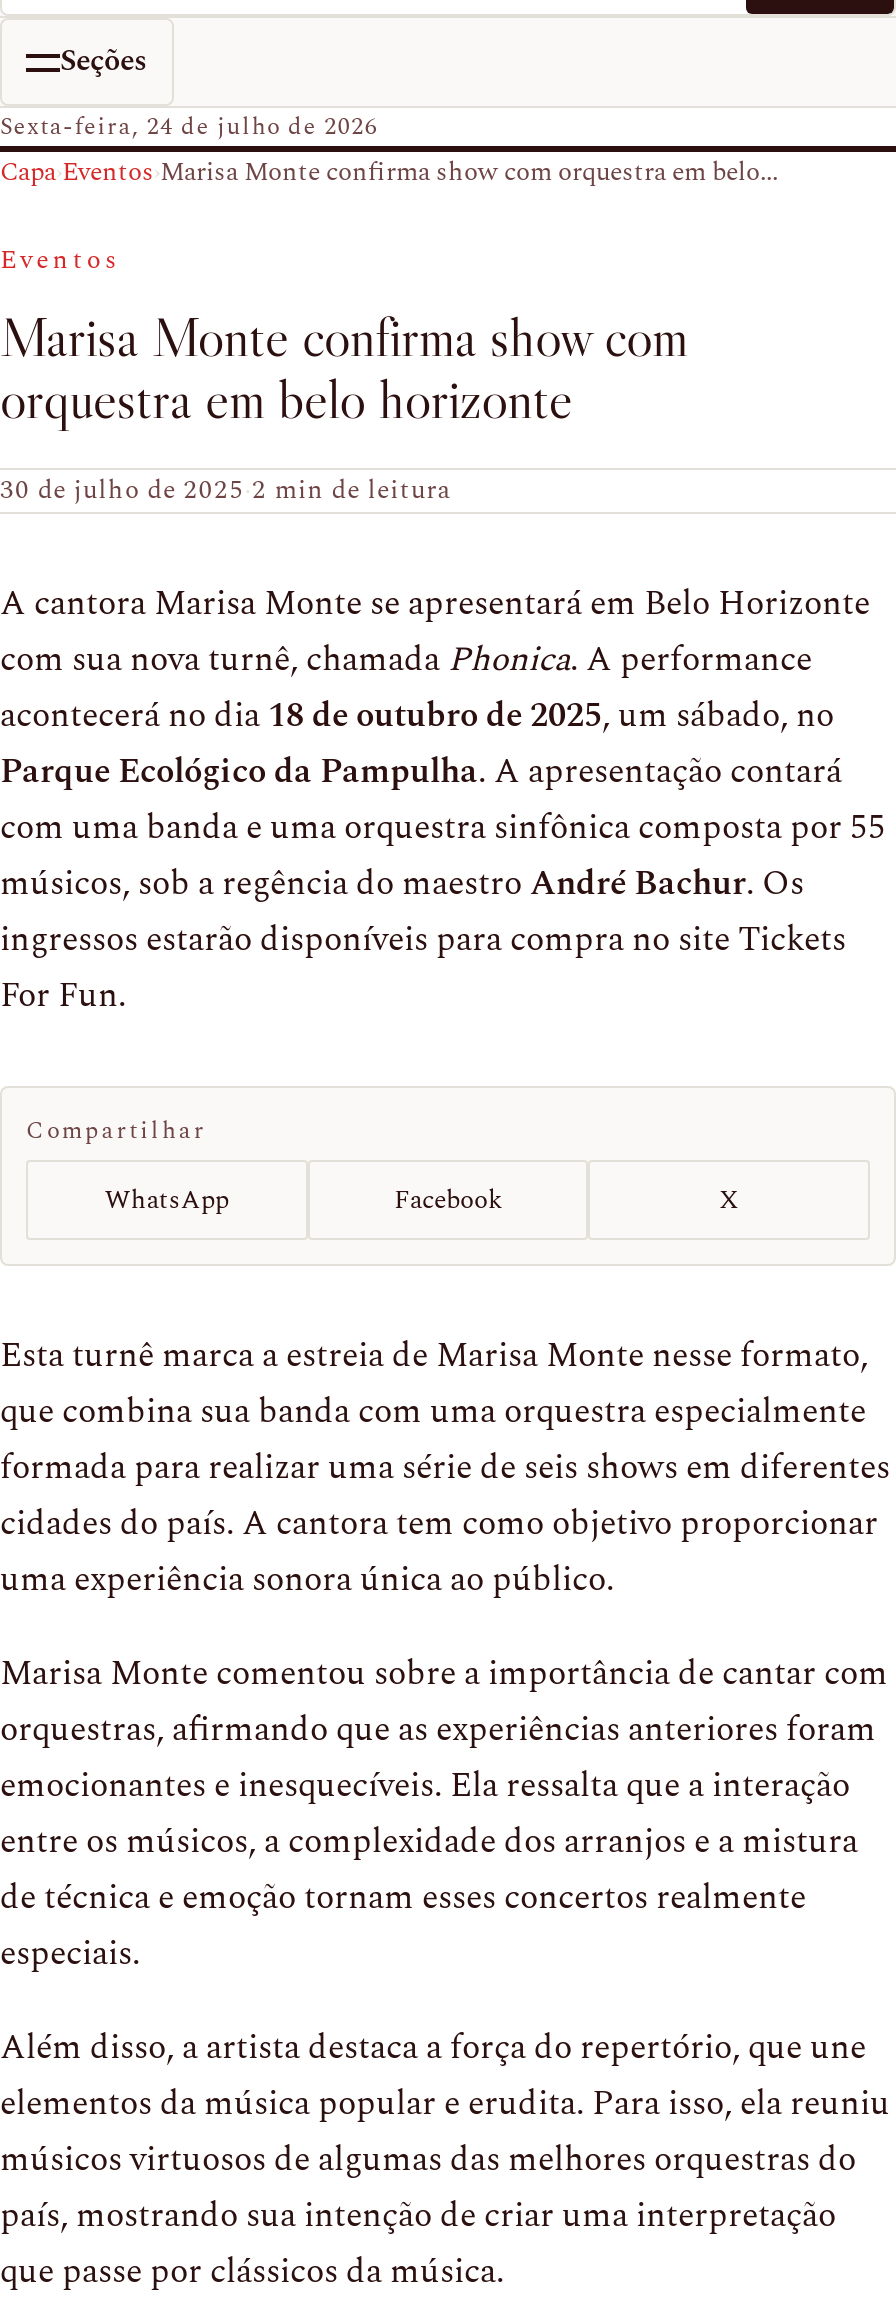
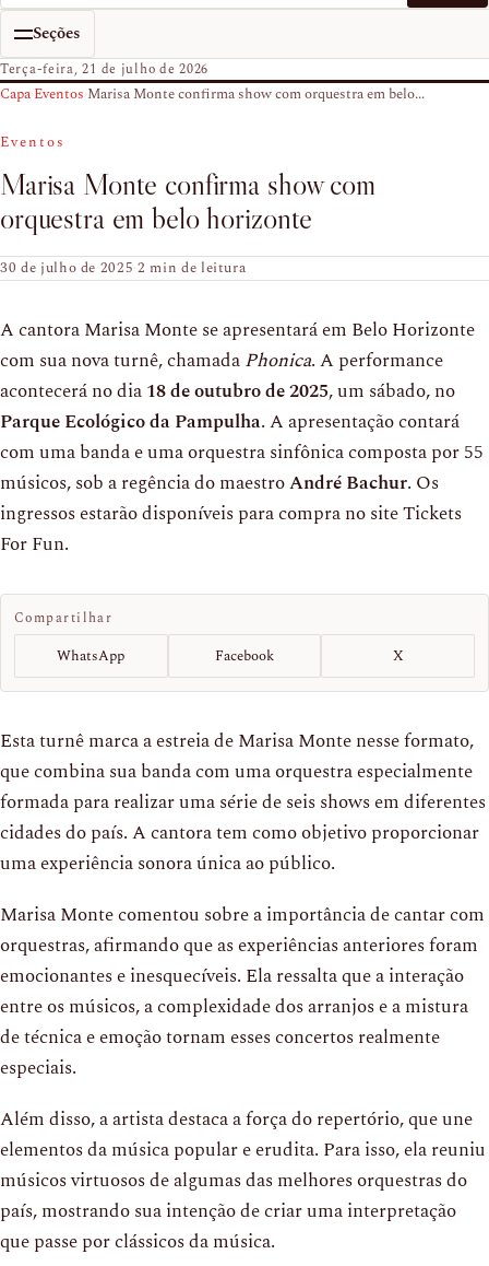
- Sexta-feira, 24 de julho de 2026
+ Terça-feira, 21 de julho de 2026
